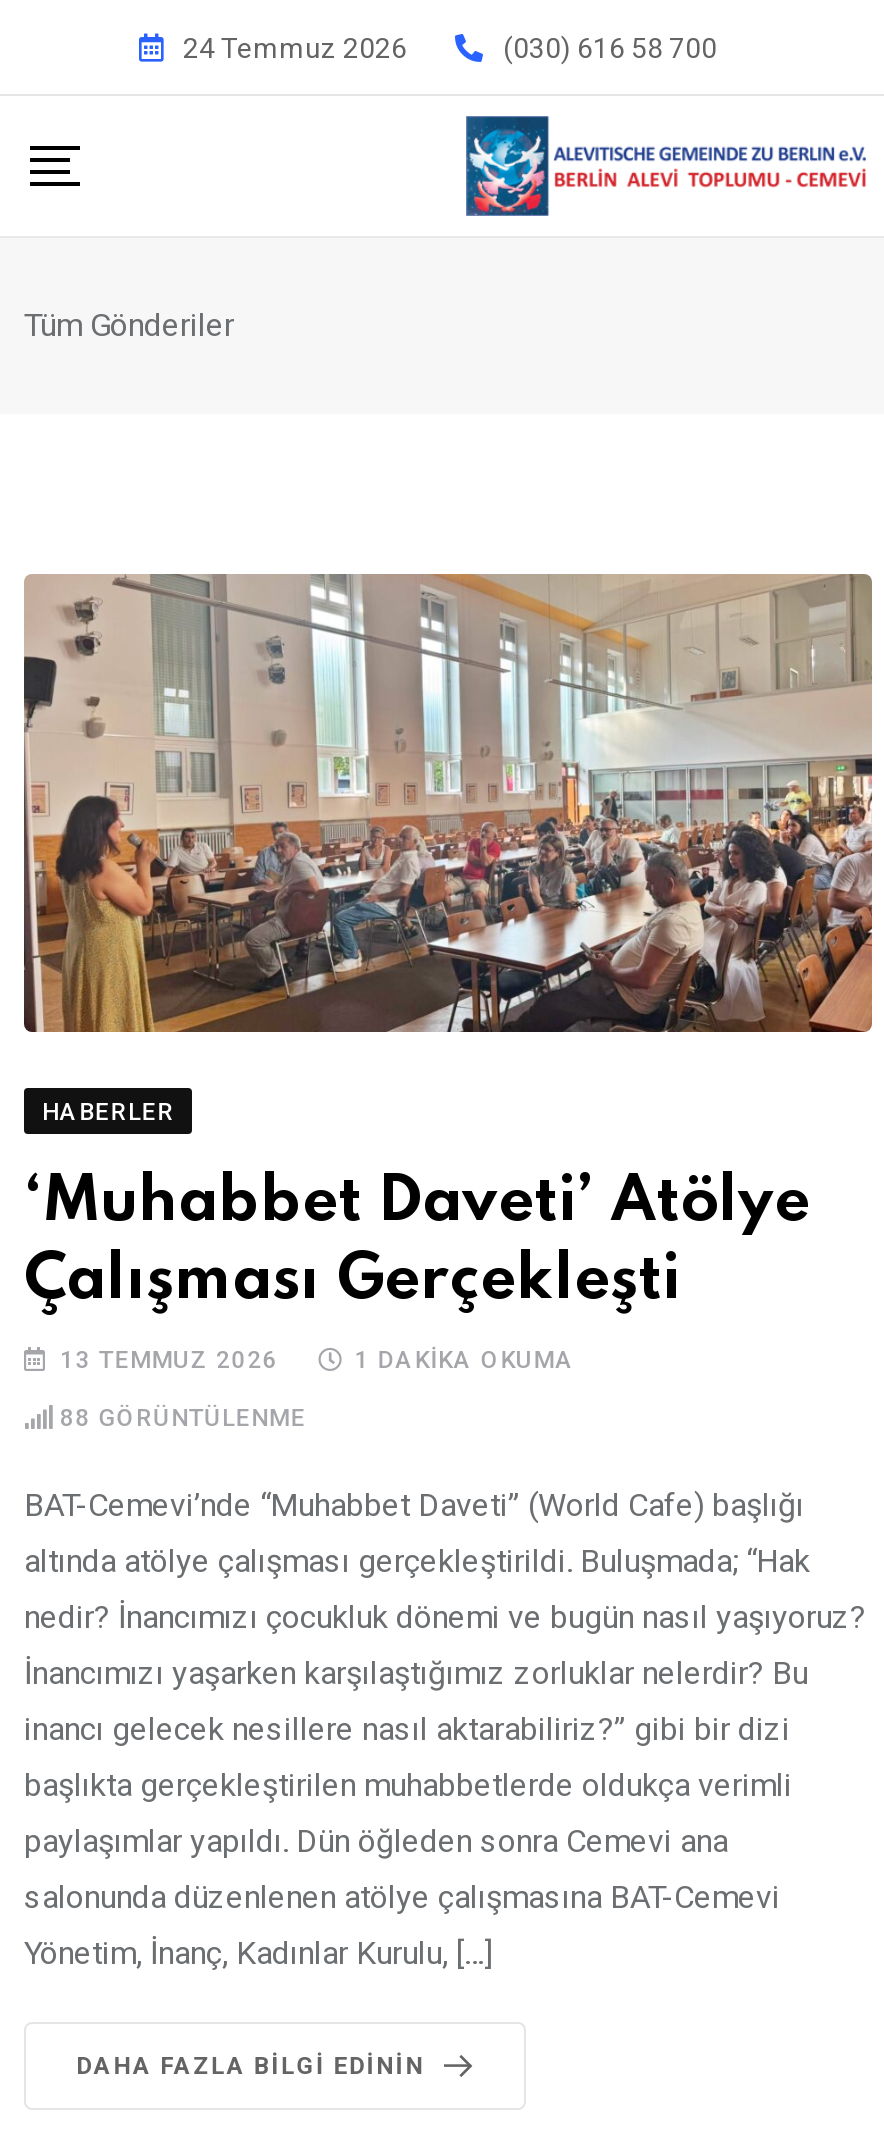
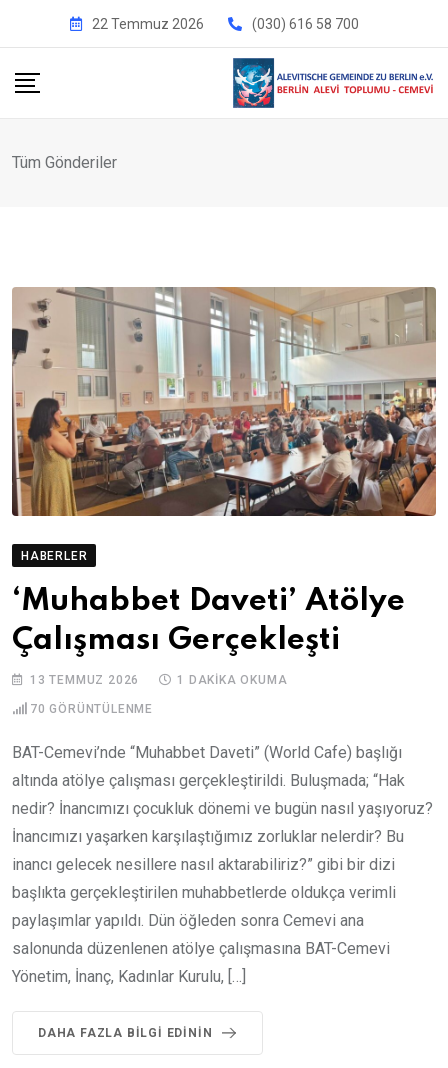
- 24 Temmuz 2026
+ 22 Temmuz 2026

- 88 GÖRÜNTÜLENME
+ 70 GÖRÜNTÜLENME
